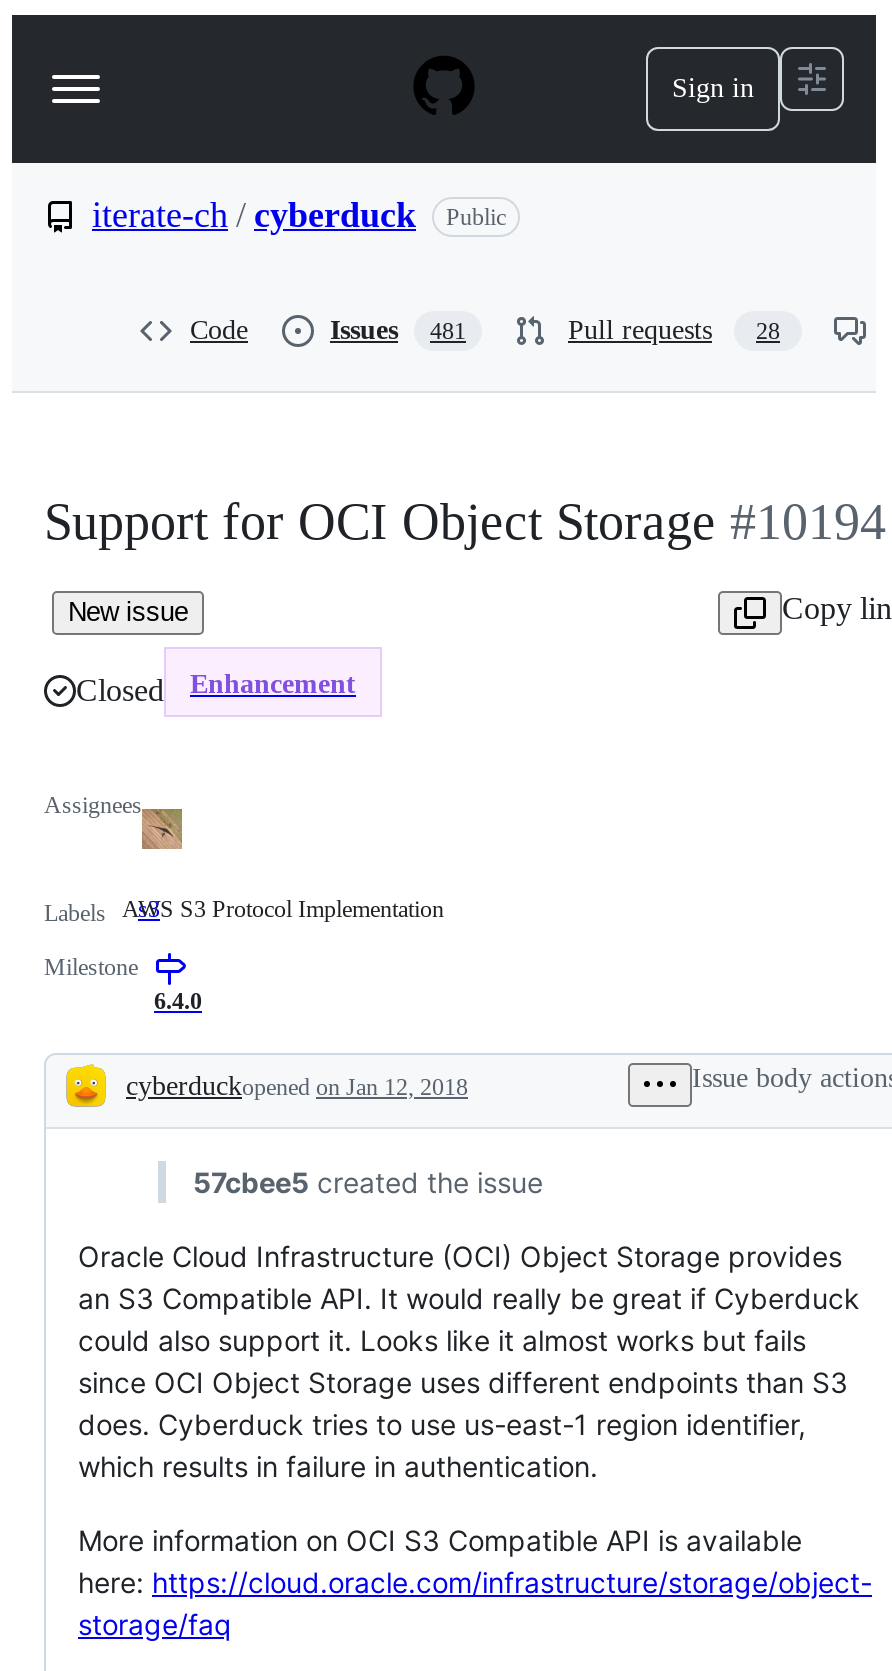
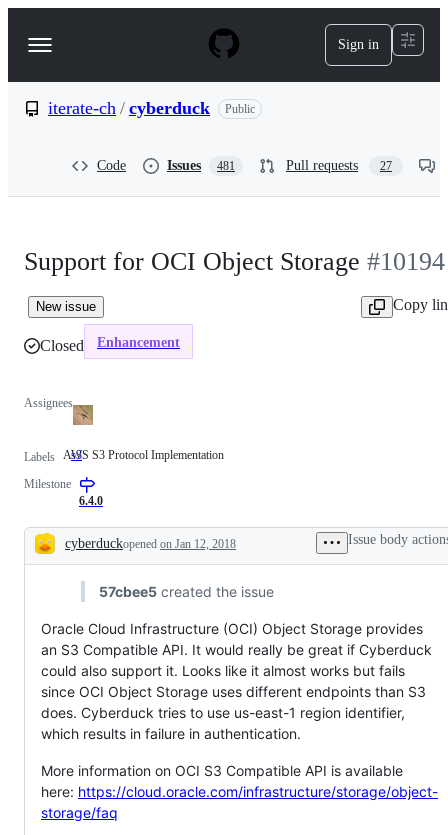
- Pull requests 28
+ Pull requests 27
